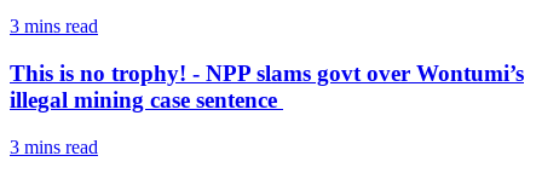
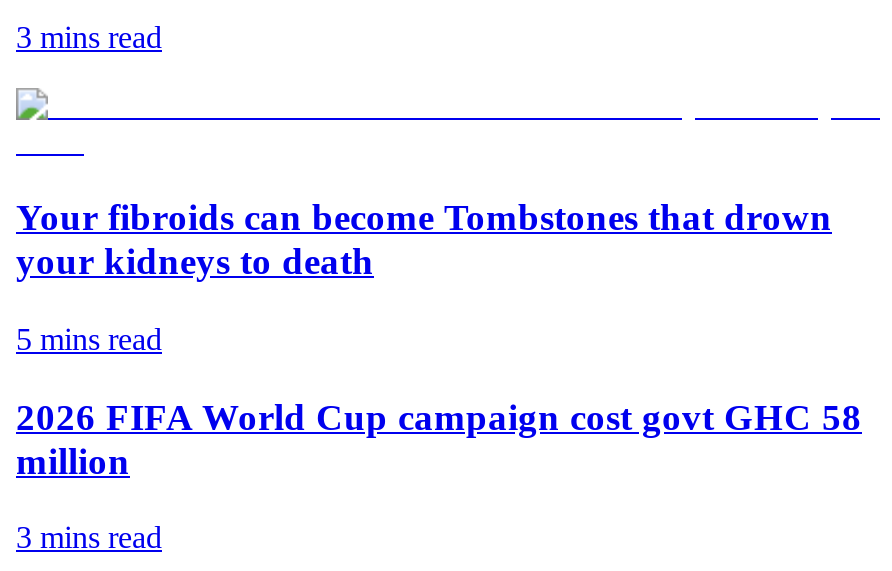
- This is no trophy! - NPP slams govt over Wontumi’s
- illegal mining case sentence
+ Your fibroids can become Tombstones that drown
+ your kidneys to death
+ 5 mins read
+ 2026 FIFA World Cup campaign cost govt GHC 58
+ million
